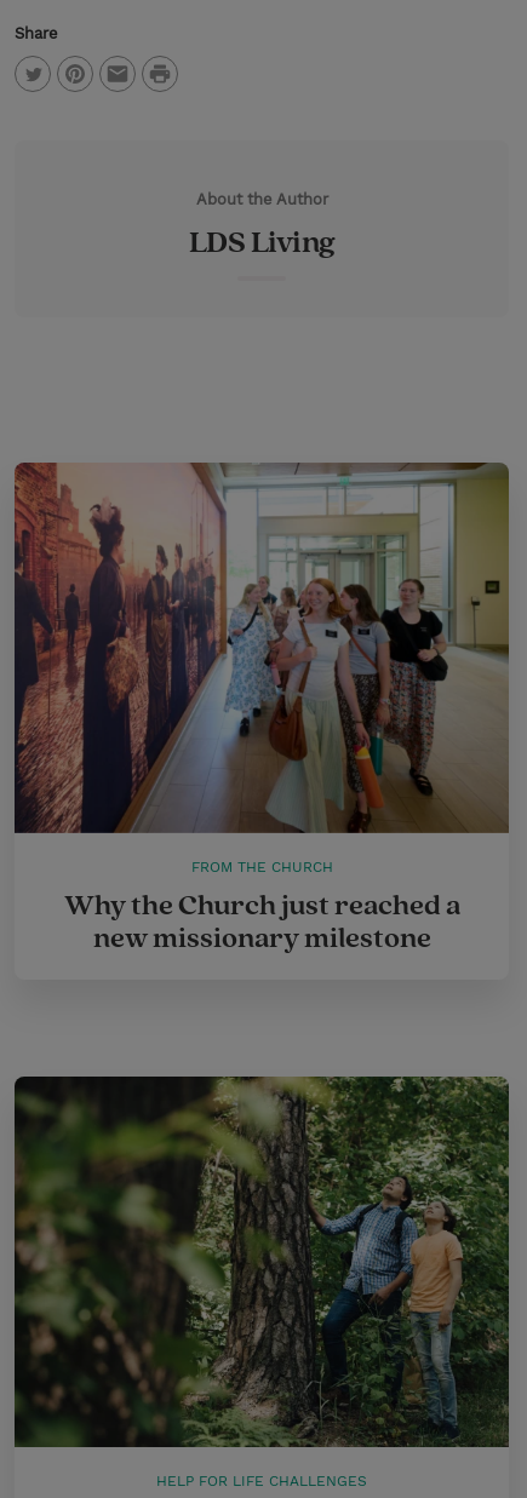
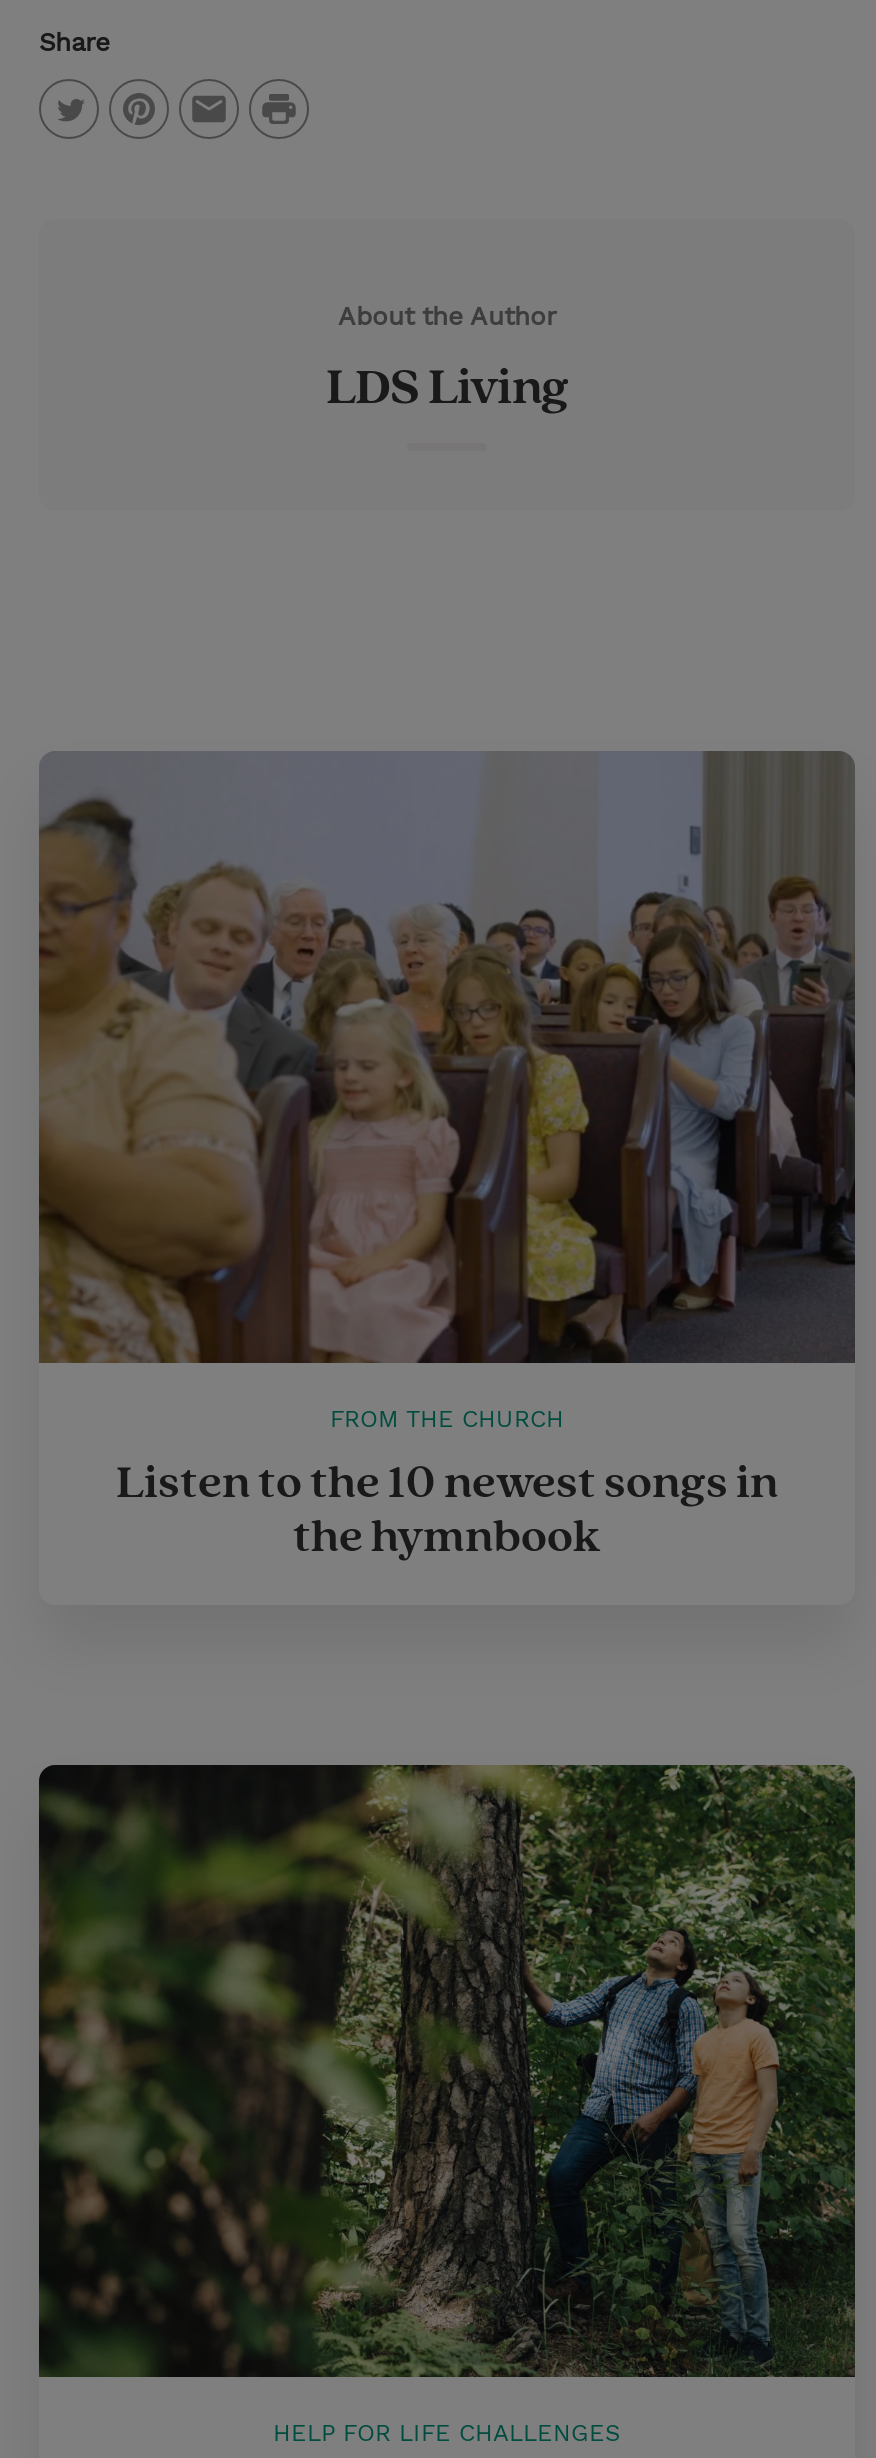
- [image]
+ [image]

- Why the Church just reached a
- new missionary milestone
+ Listen to the 10 newest songs in
+ the hymnbook
